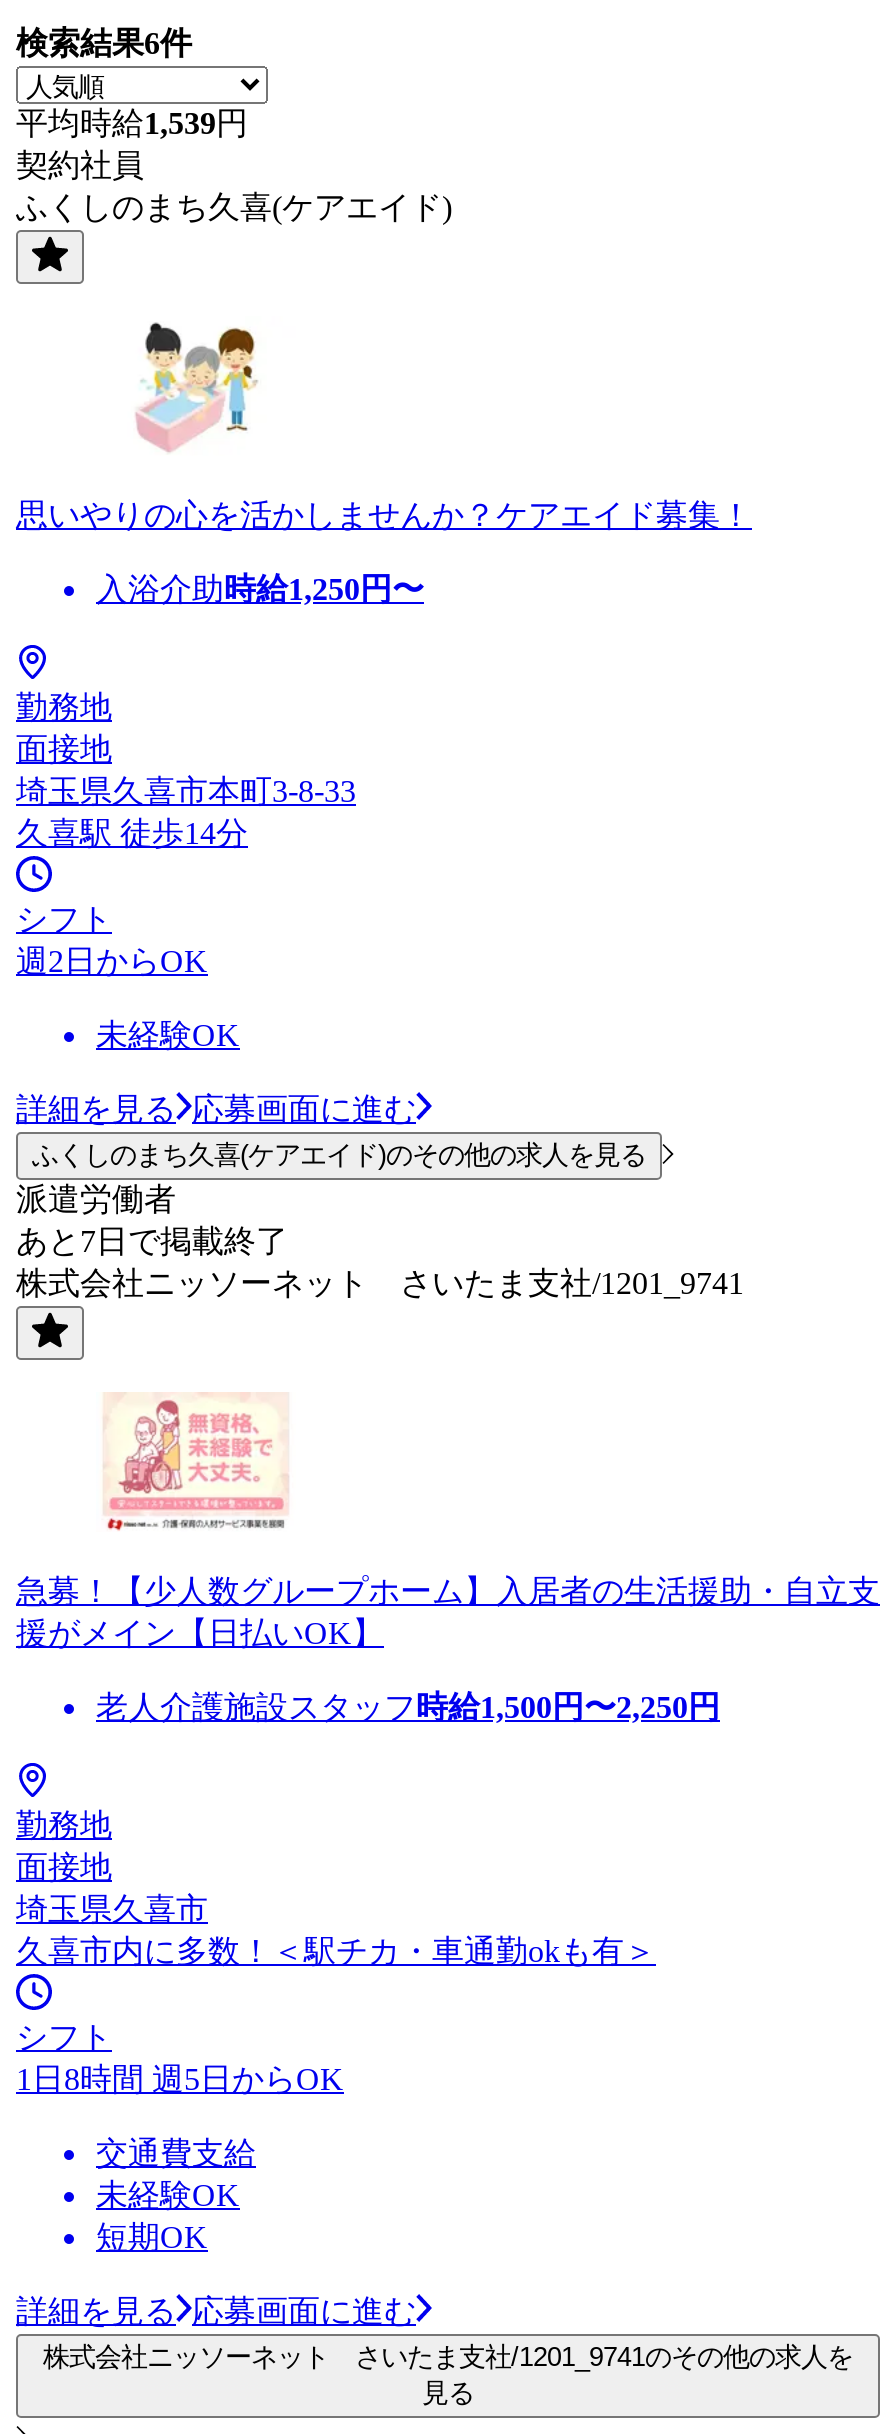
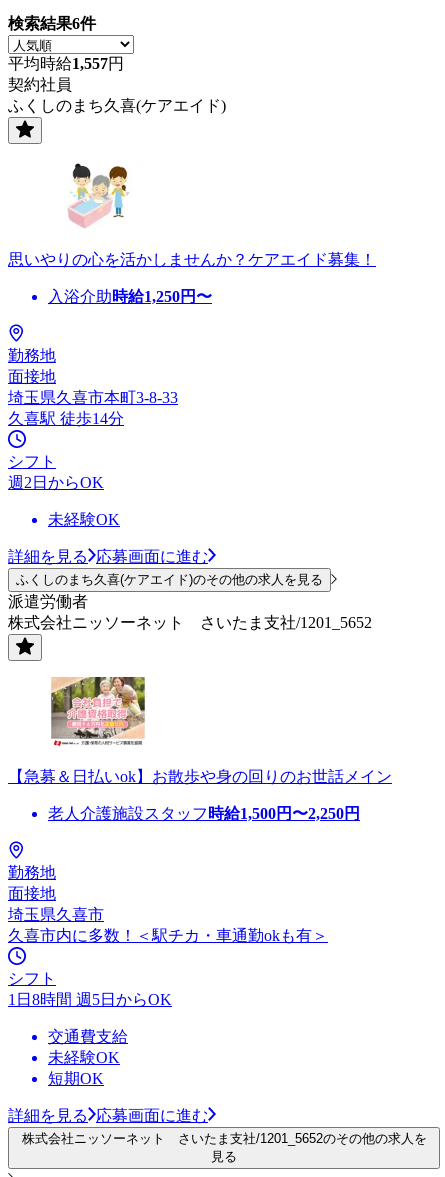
- 平均時給1,539円
+ 平均時給1,557円

- あと7日で掲載終了
- 株式会社ニッソーネット さいたま支社/1201_9741
+ 株式会社ニッソーネット さいたま支社/1201_5652

- [image]
- 急募！【少人数グループホーム】入居者の生活援助・自立支
- 援がメイン【日払いOK】
+ [image]
+ 【急募＆日払いok】お散歩や身の回りのお世話メイン

- 株式会社ニッソーネット さいたま支社/1201_9741のその他の求人を
+ 株式会社ニッソーネット さいたま支社/1201_5652のその他の求人を
